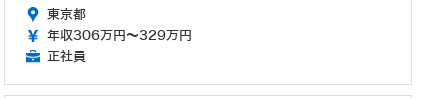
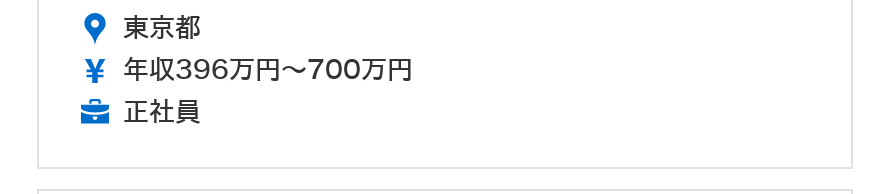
- 年収306万円～329万円
+ 年収396万円～700万円
